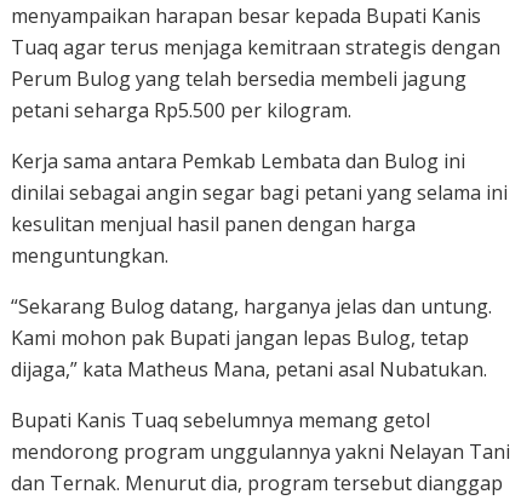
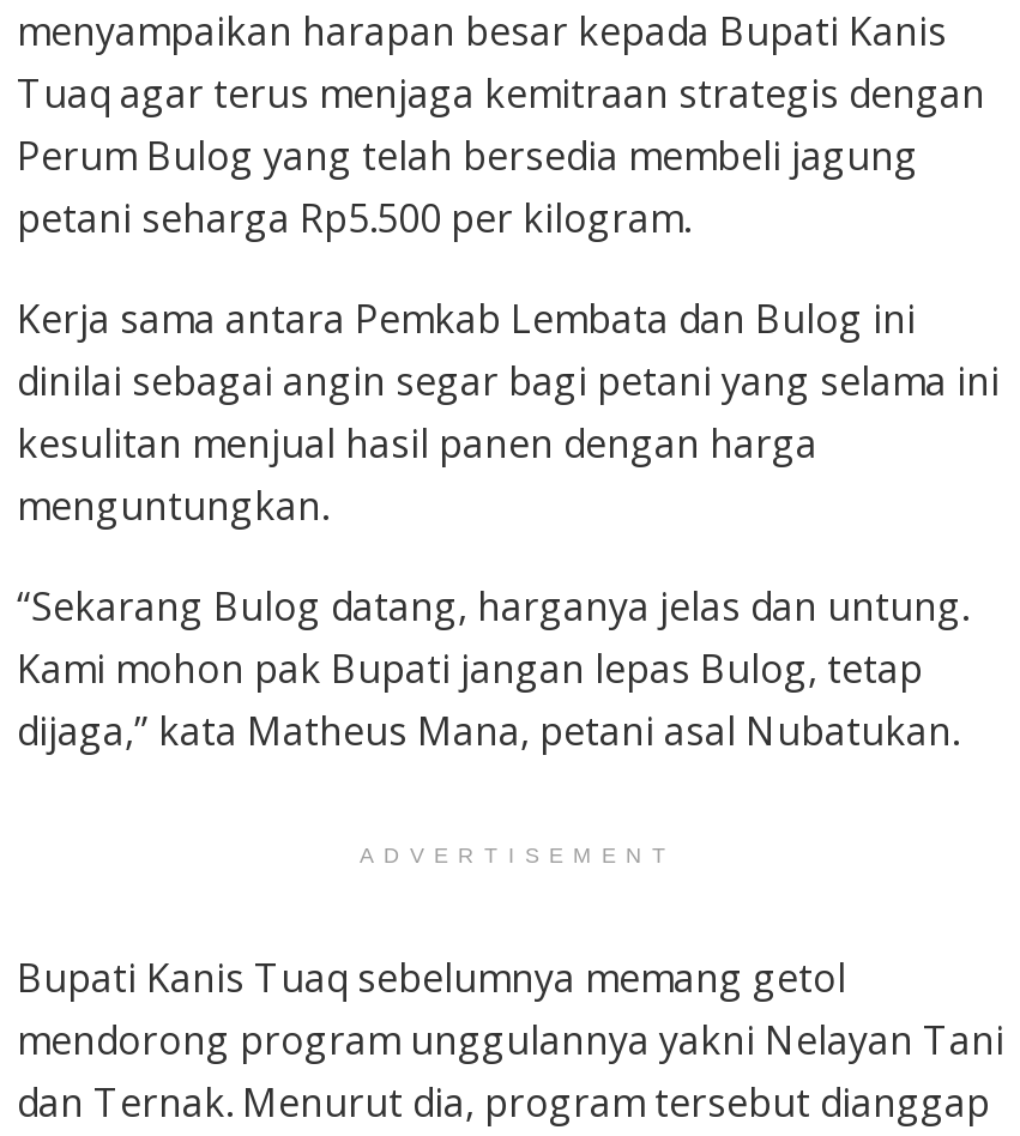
+ ADVERTISEMENT
